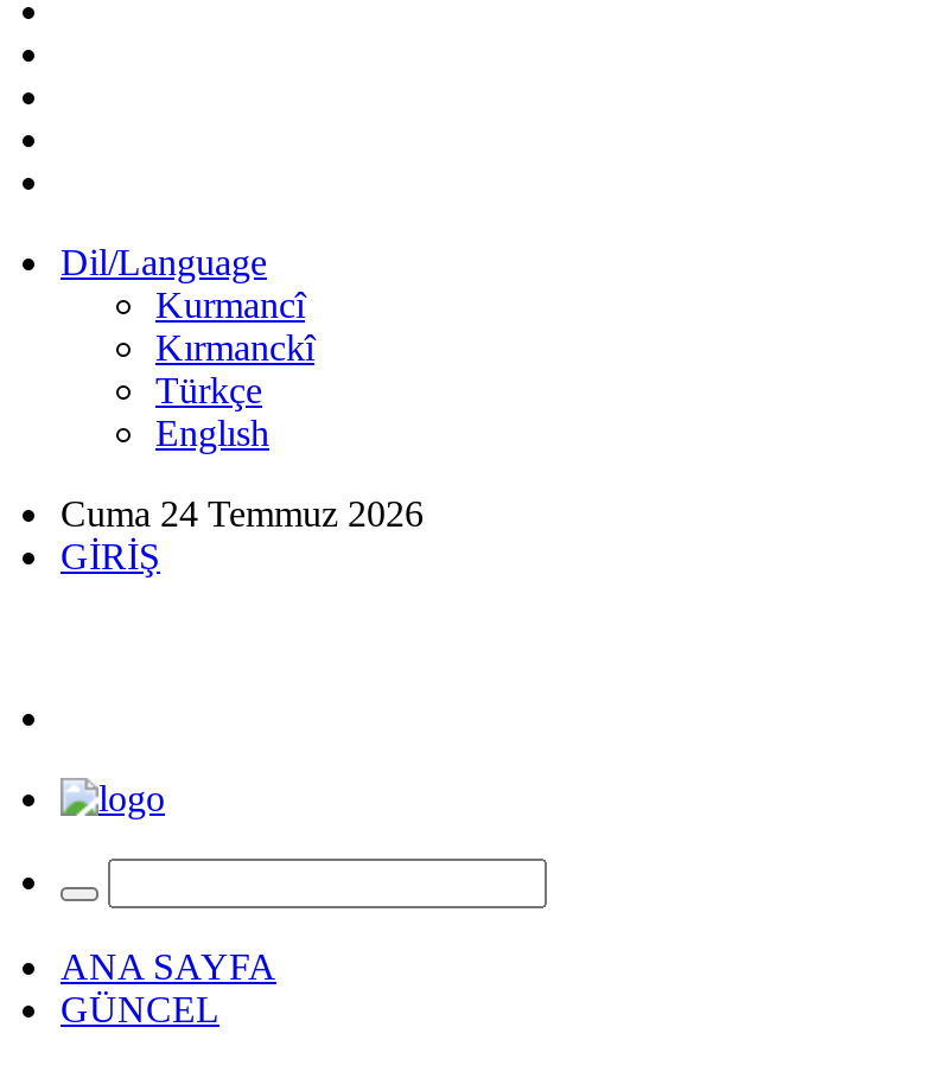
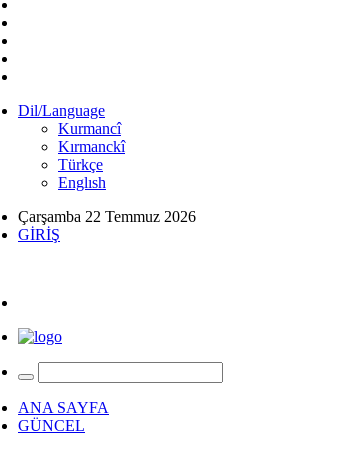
- Cuma 24 Temmuz 2026
+ Çarşamba 22 Temmuz 2026
